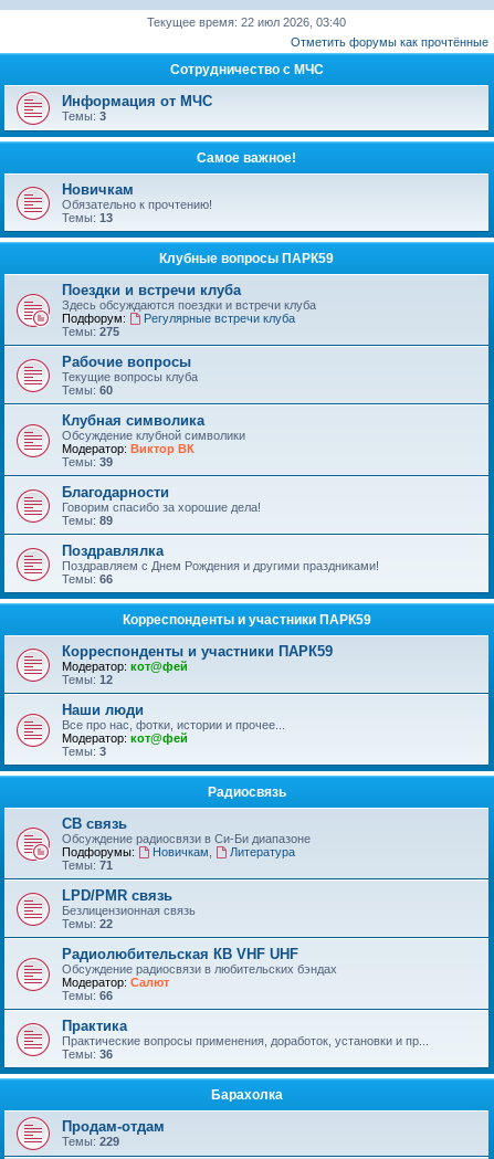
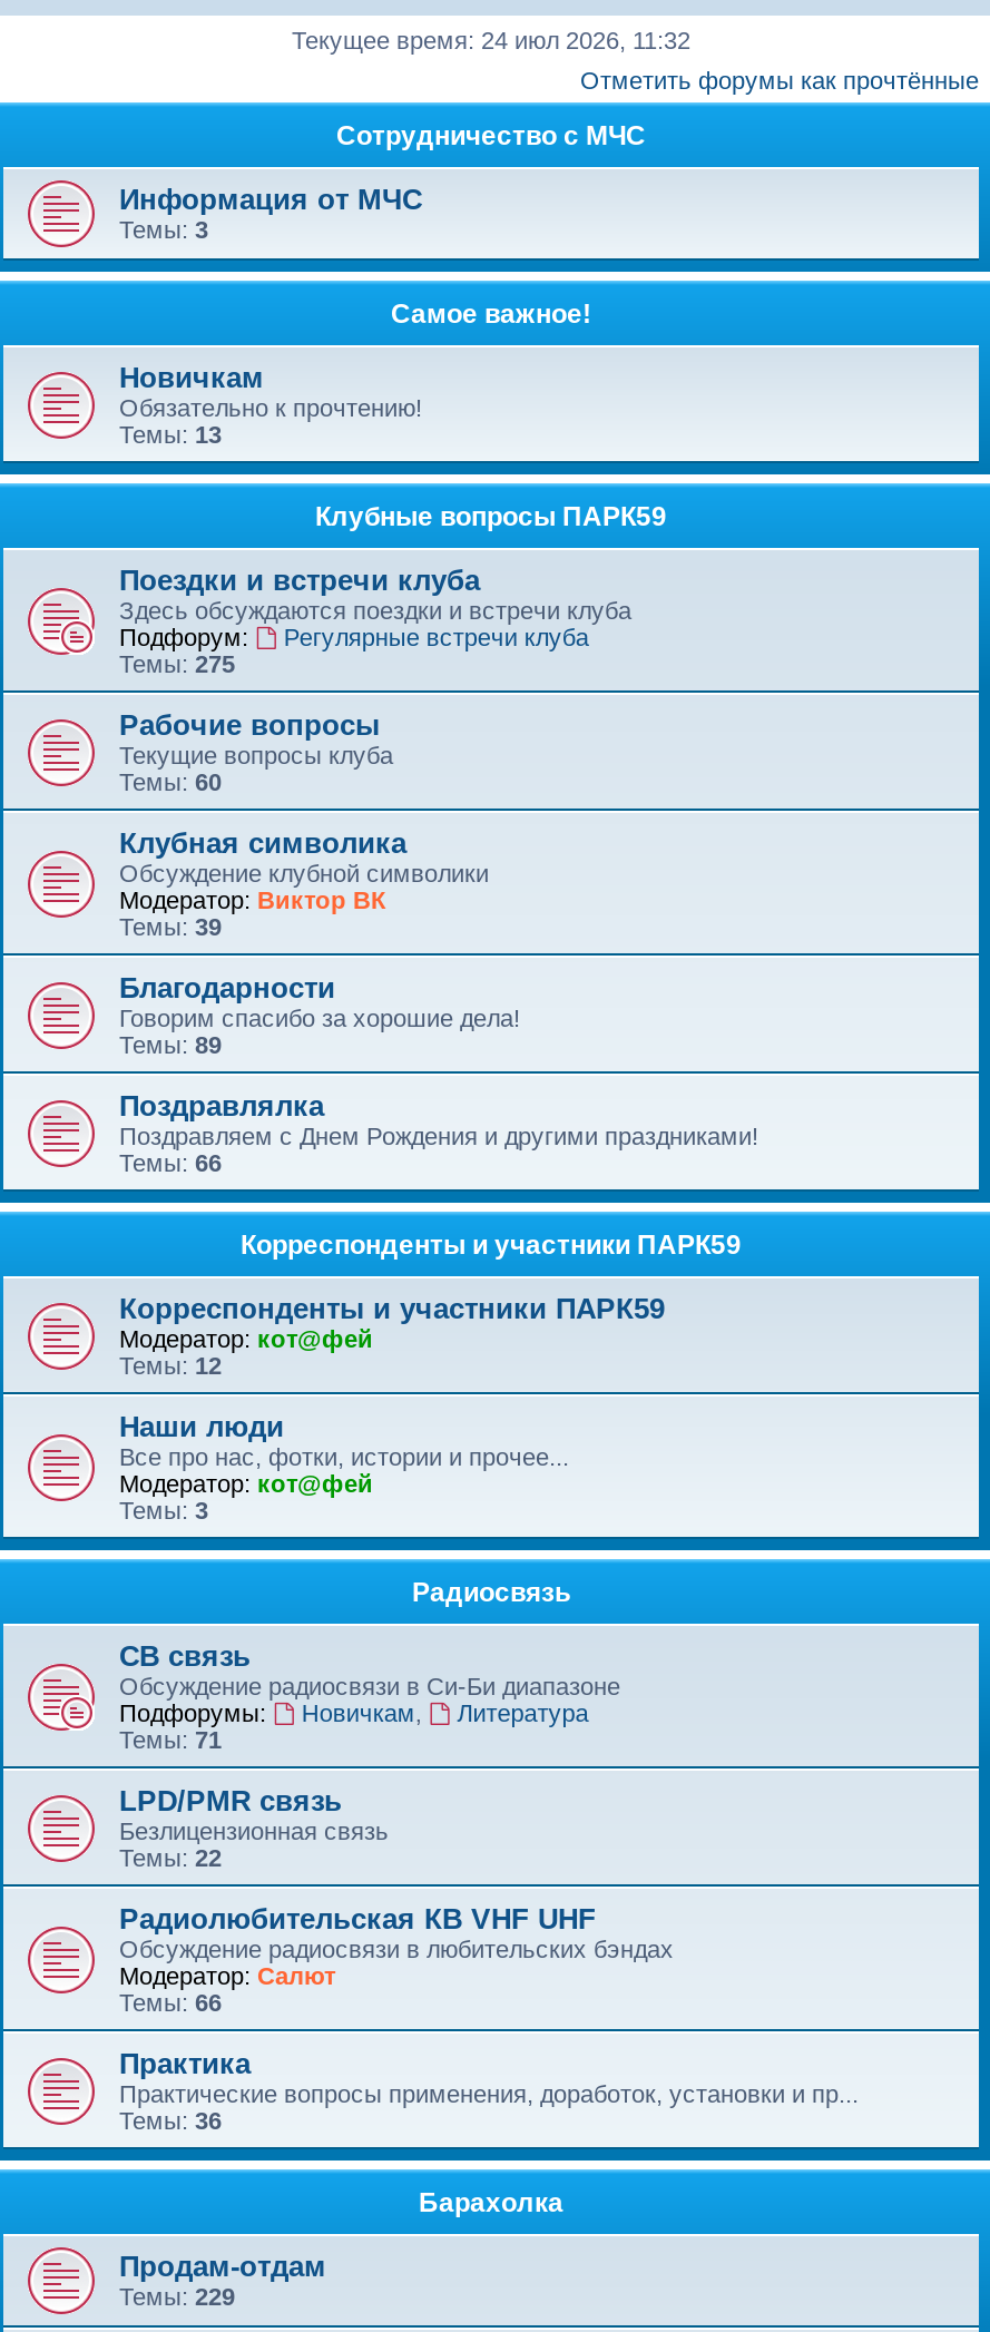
- Текущее время: 22 июл 2026, 03:40
+ Текущее время: 24 июл 2026, 11:32
